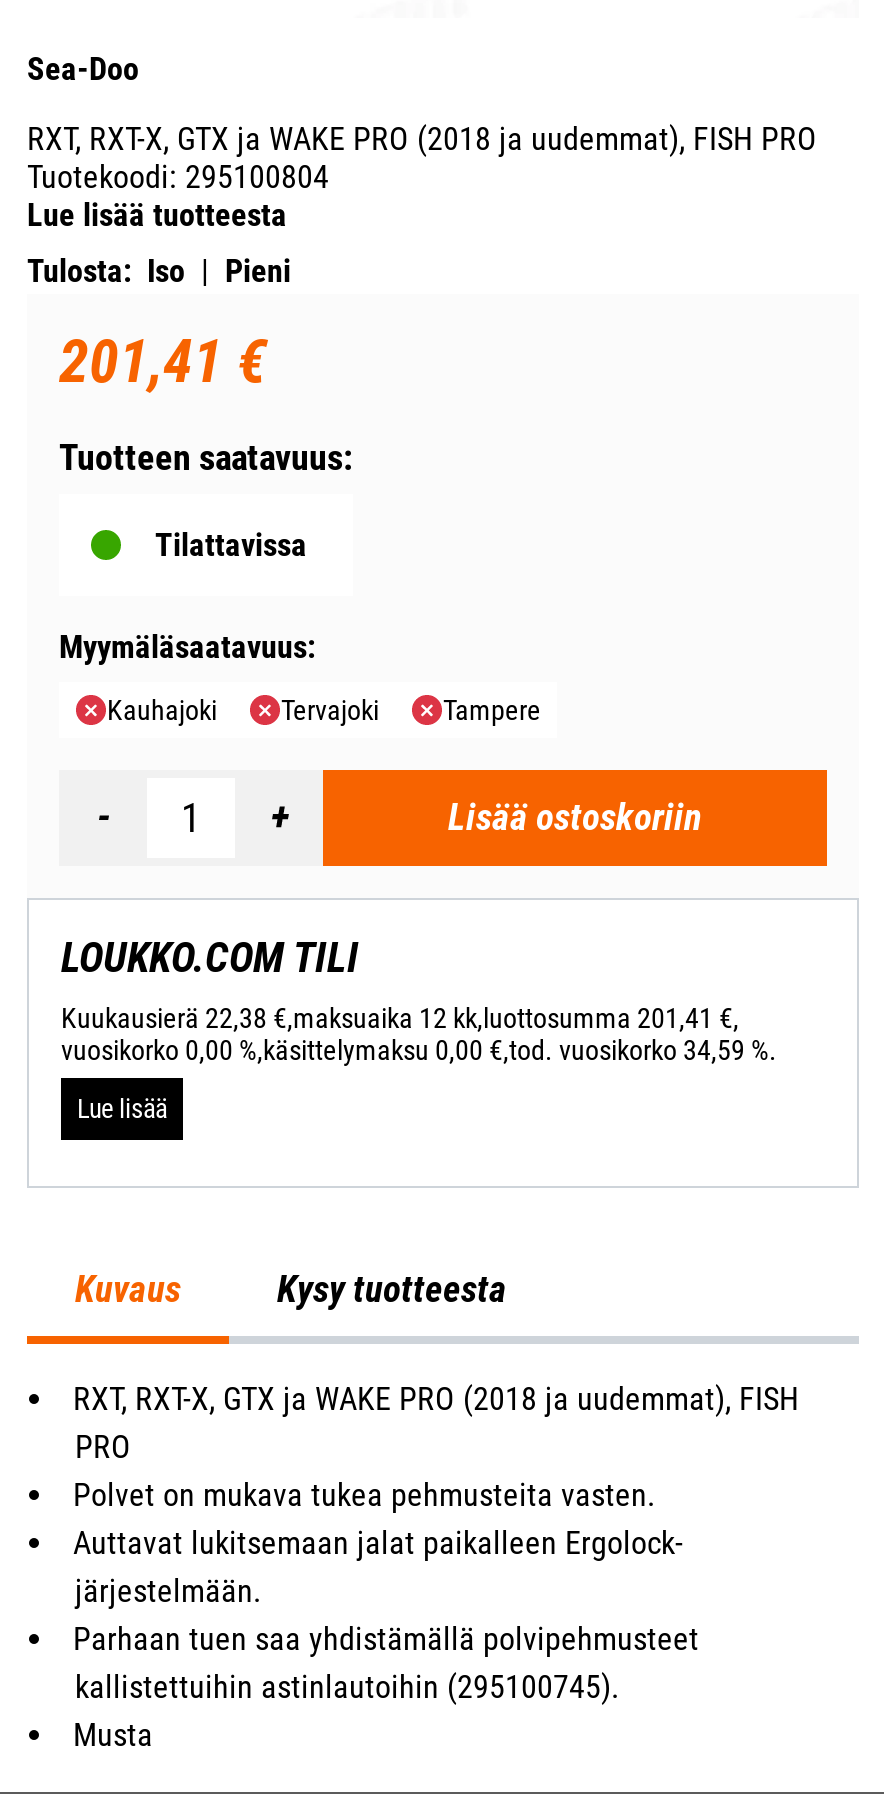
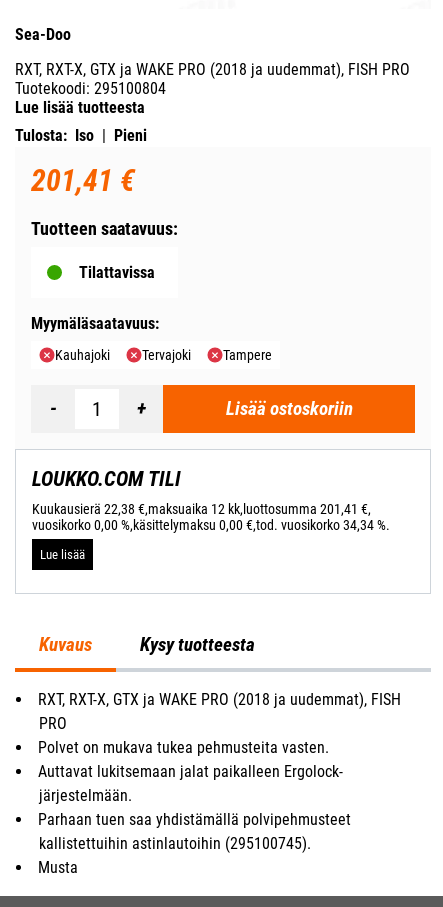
- vuosikorko 0,00 %,käsittelymaksu 0,00 €,tod. vuosikorko 34,59 %.
+ vuosikorko 0,00 %,käsittelymaksu 0,00 €,tod. vuosikorko 34,34 %.
